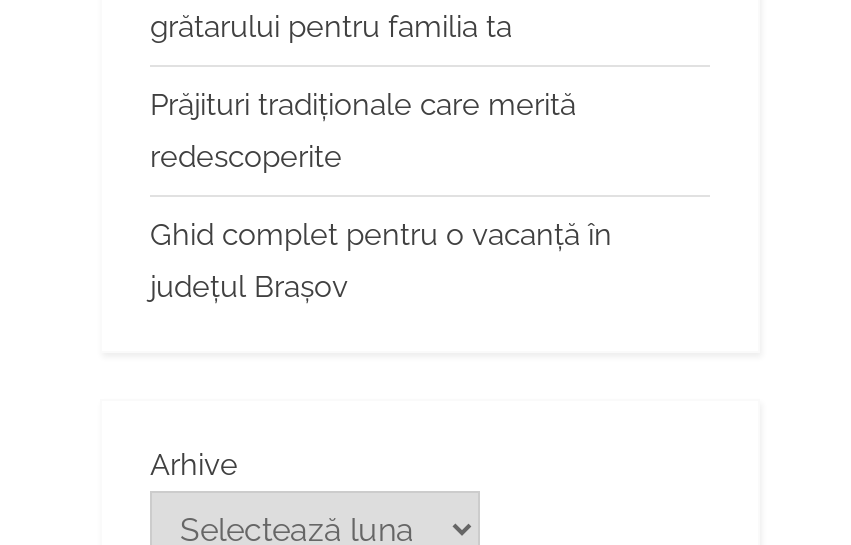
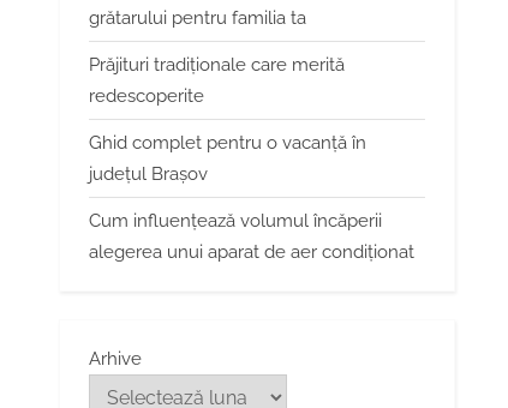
+ Cum influențează volumul încăperii
+ alegerea unui aparat de aer condiționat
